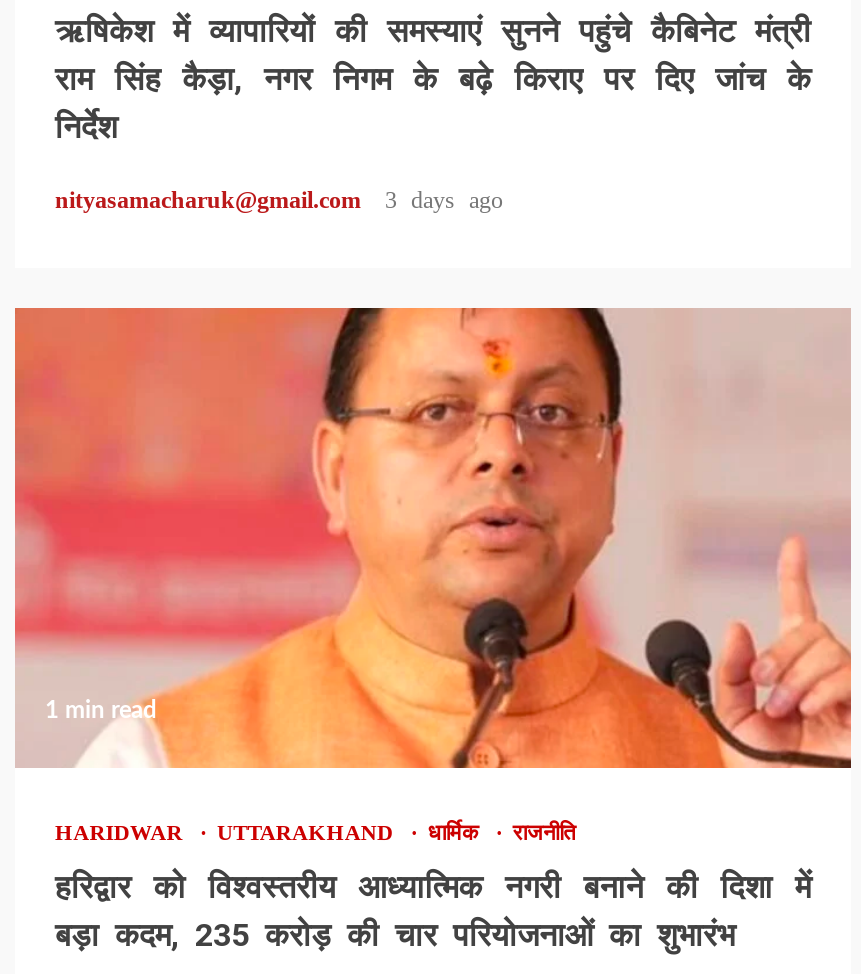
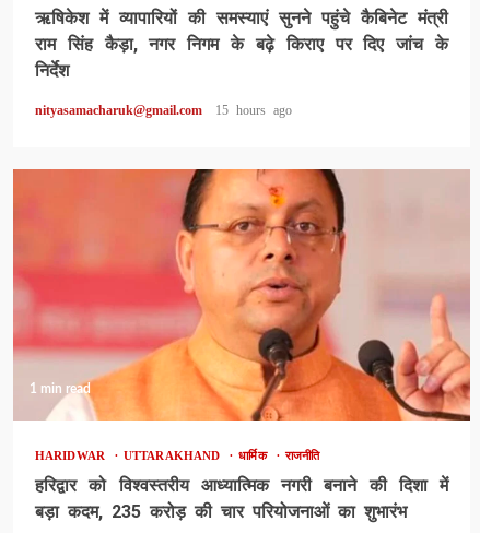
- nityasamacharuk@gmail.com 3 days ago
+ nityasamacharuk@gmail.com 15 hours ago
